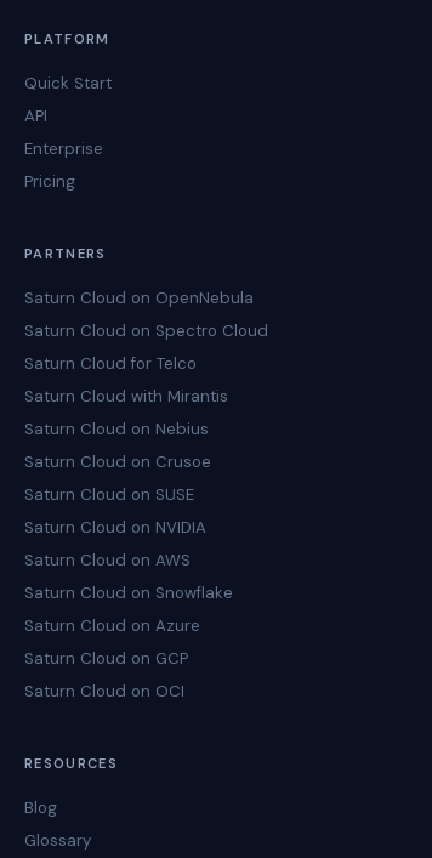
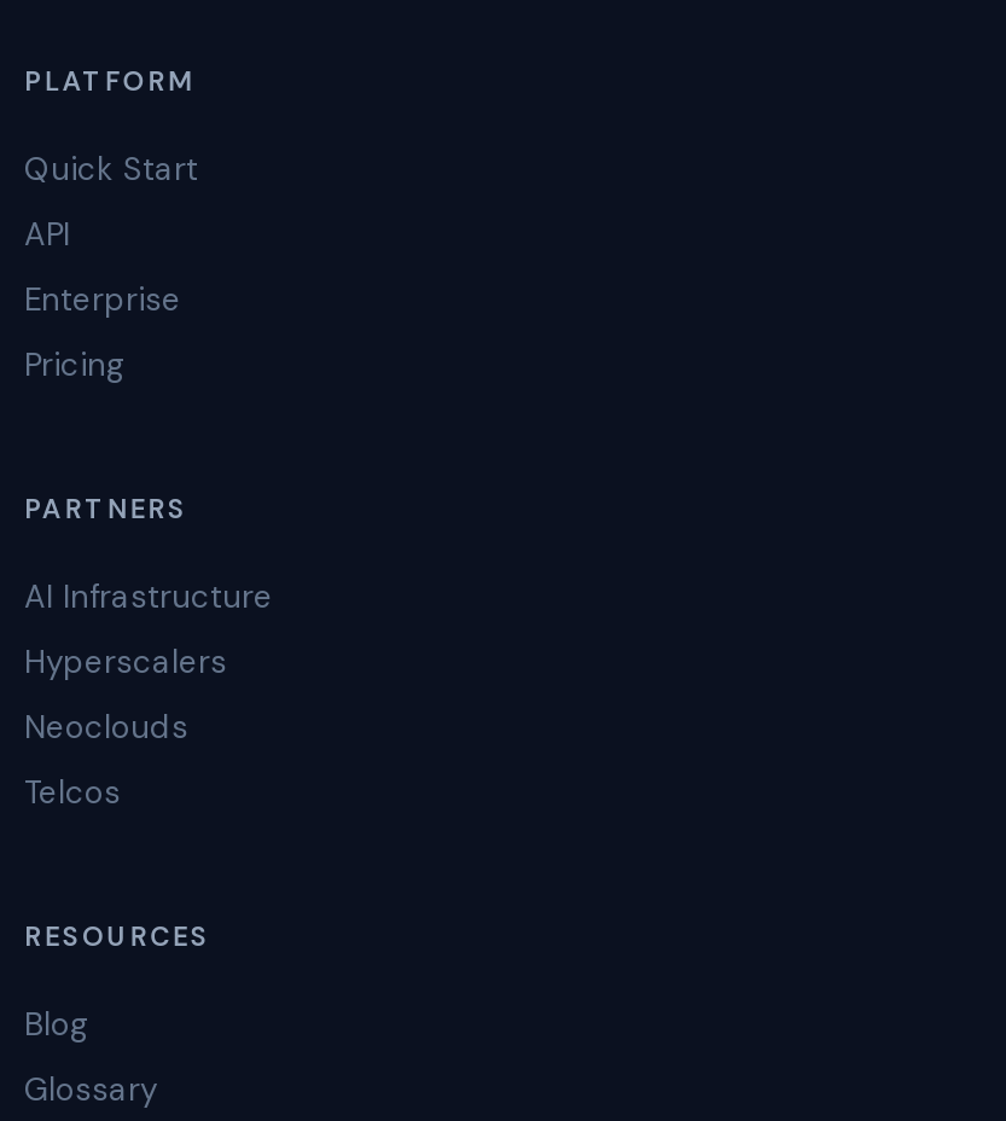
- Saturn Cloud on OpenNebula
- Saturn Cloud on Spectro Cloud
- Saturn Cloud for Telco
- Saturn Cloud with Mirantis
- Saturn Cloud on Nebius
- Saturn Cloud on Crusoe
- Saturn Cloud on SUSE
- Saturn Cloud on NVIDIA
- Saturn Cloud on AWS
- Saturn Cloud on Snowflake
- Saturn Cloud on Azure
- Saturn Cloud on GCP
- Saturn Cloud on OCI
+ AI Infrastructure
+ Hyperscalers
+ Neoclouds
+ Telcos
